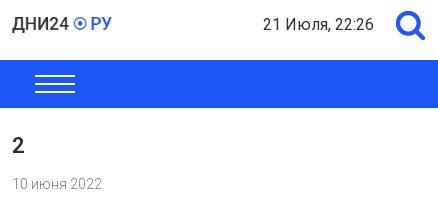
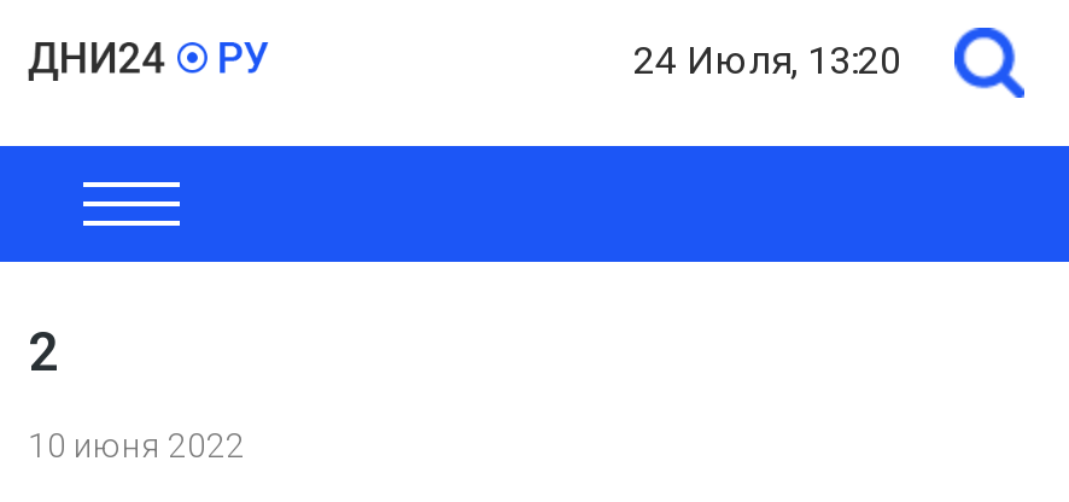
- 21 Июля, 22:26
+ 24 Июля, 13:20
